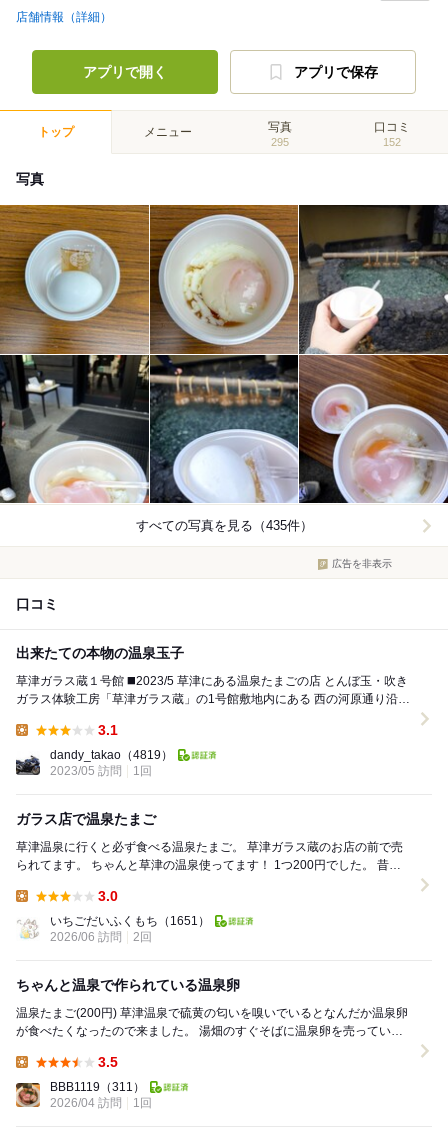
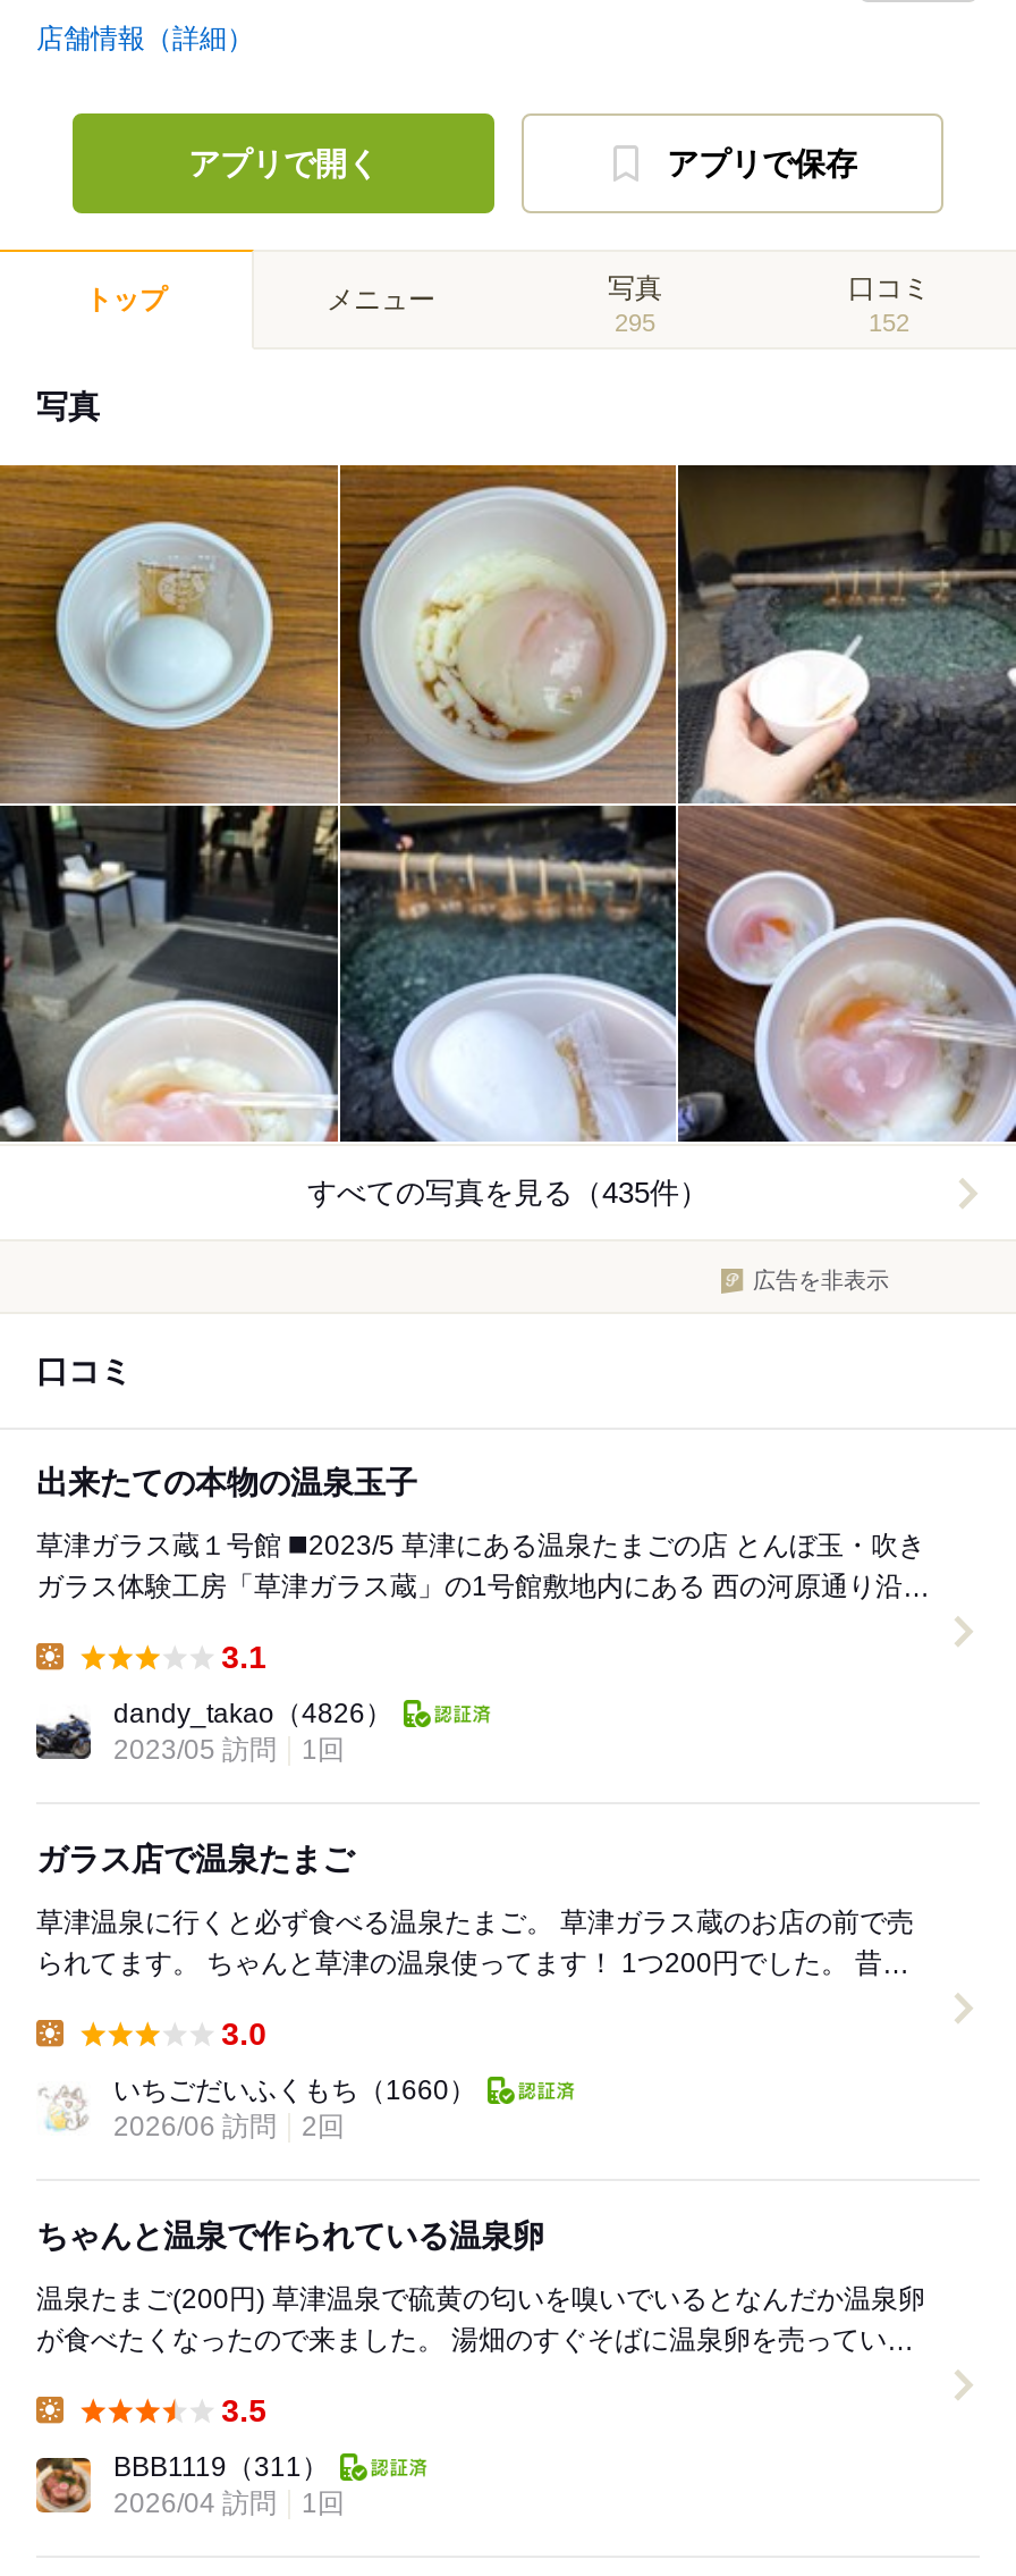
- dandy_takao（4819）
+ dandy_takao（4826）

- いちごだいふくもち（1651）
+ いちごだいふくもち（1660）
